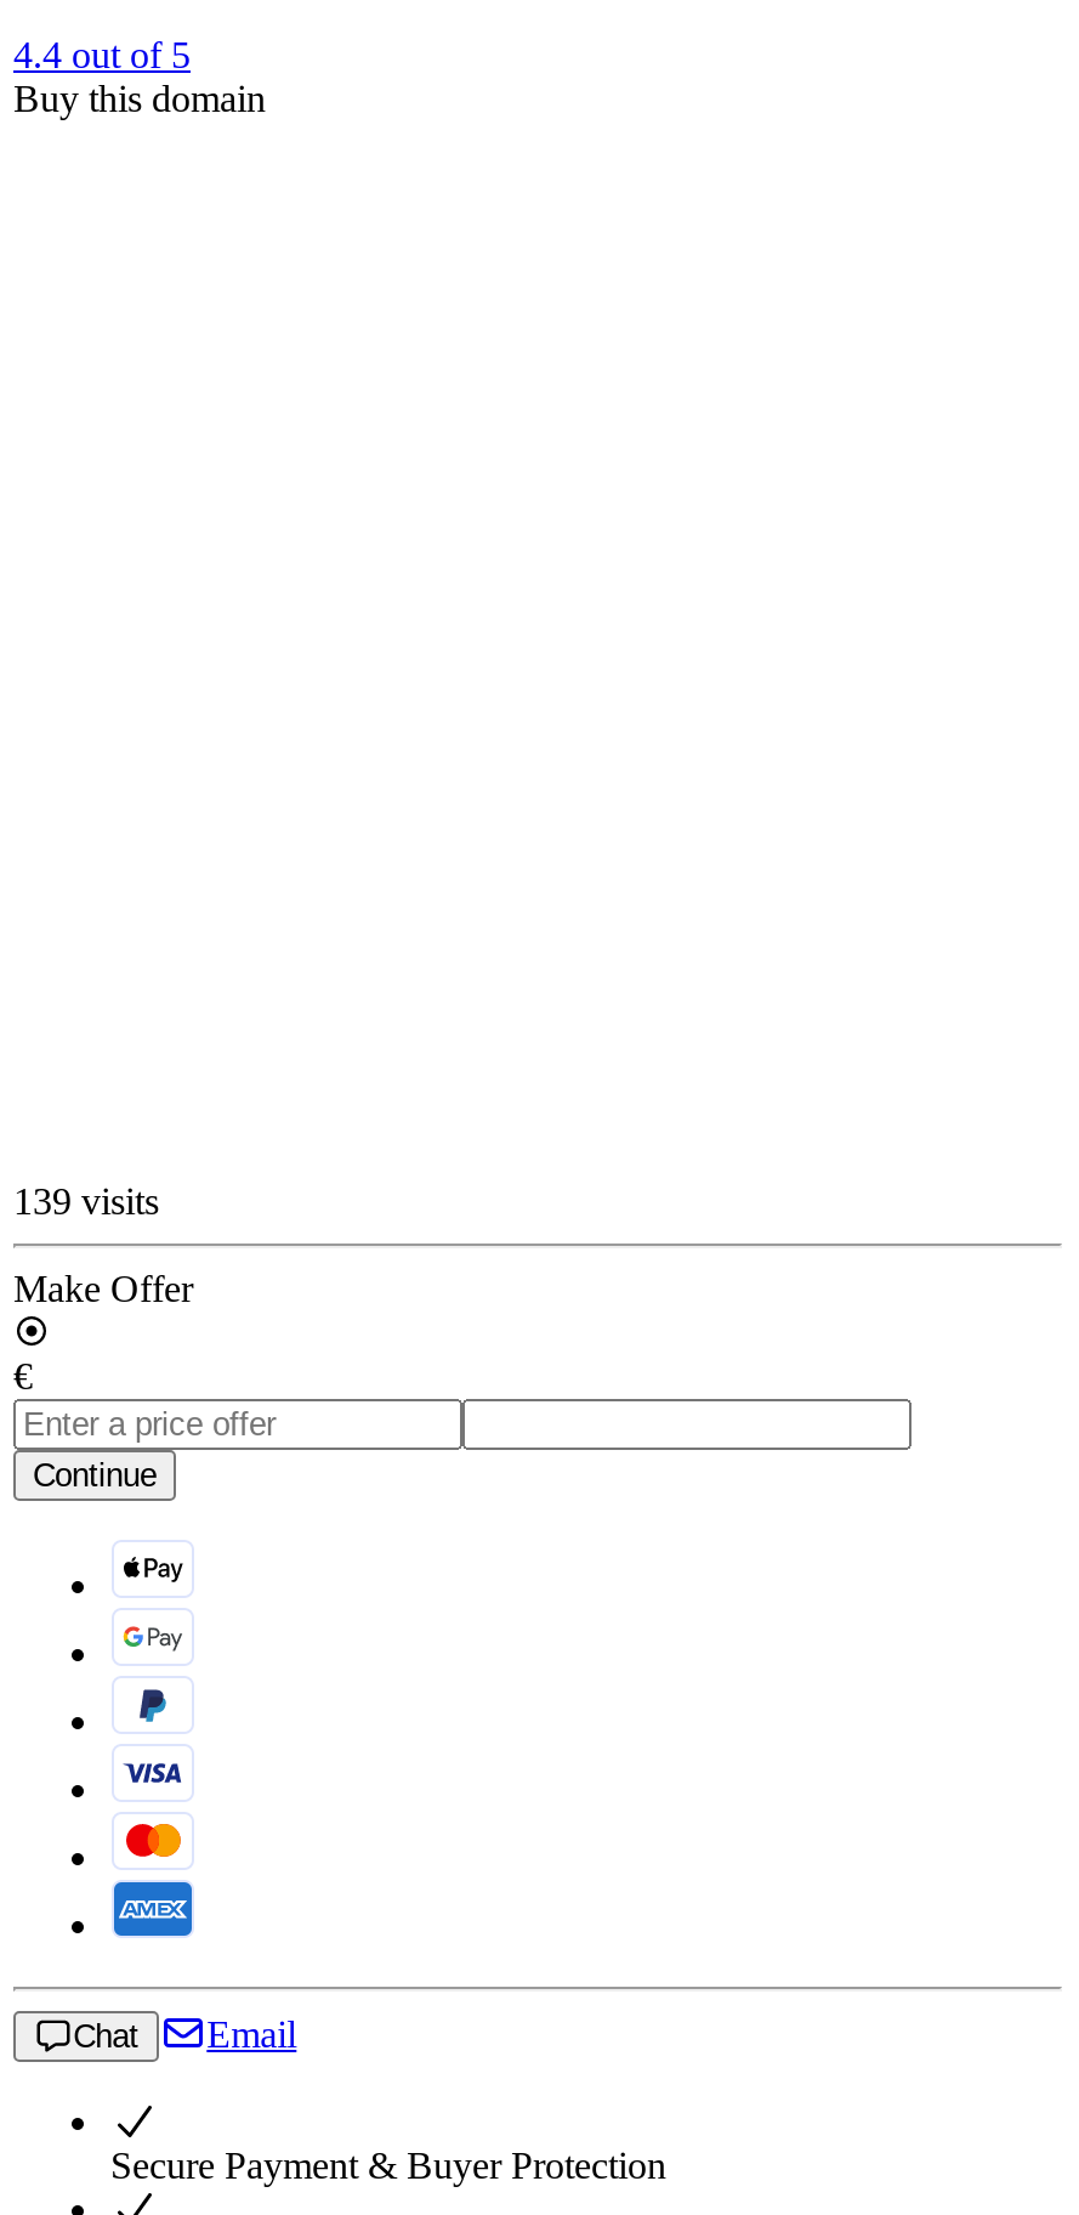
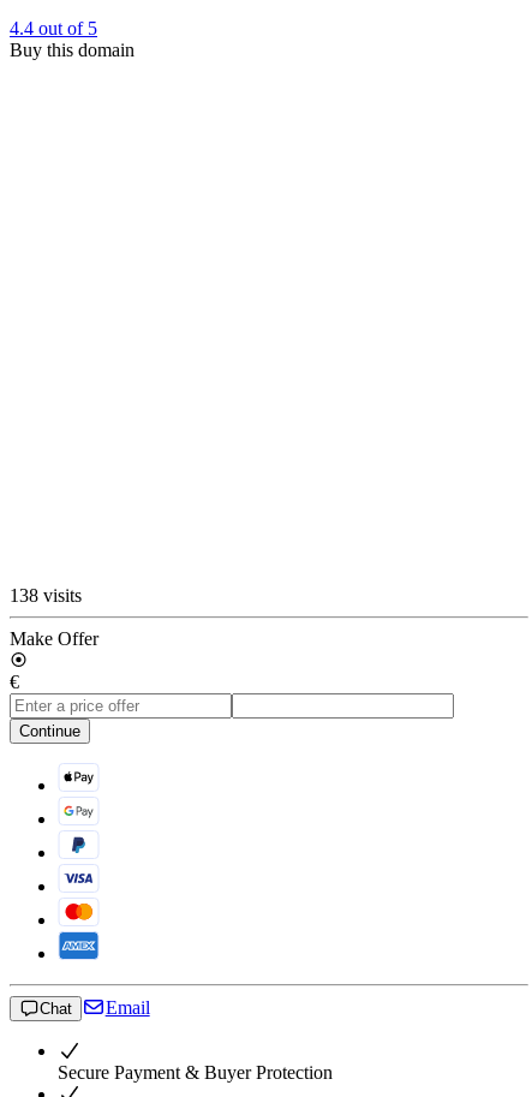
- 139 visits
+ 138 visits
